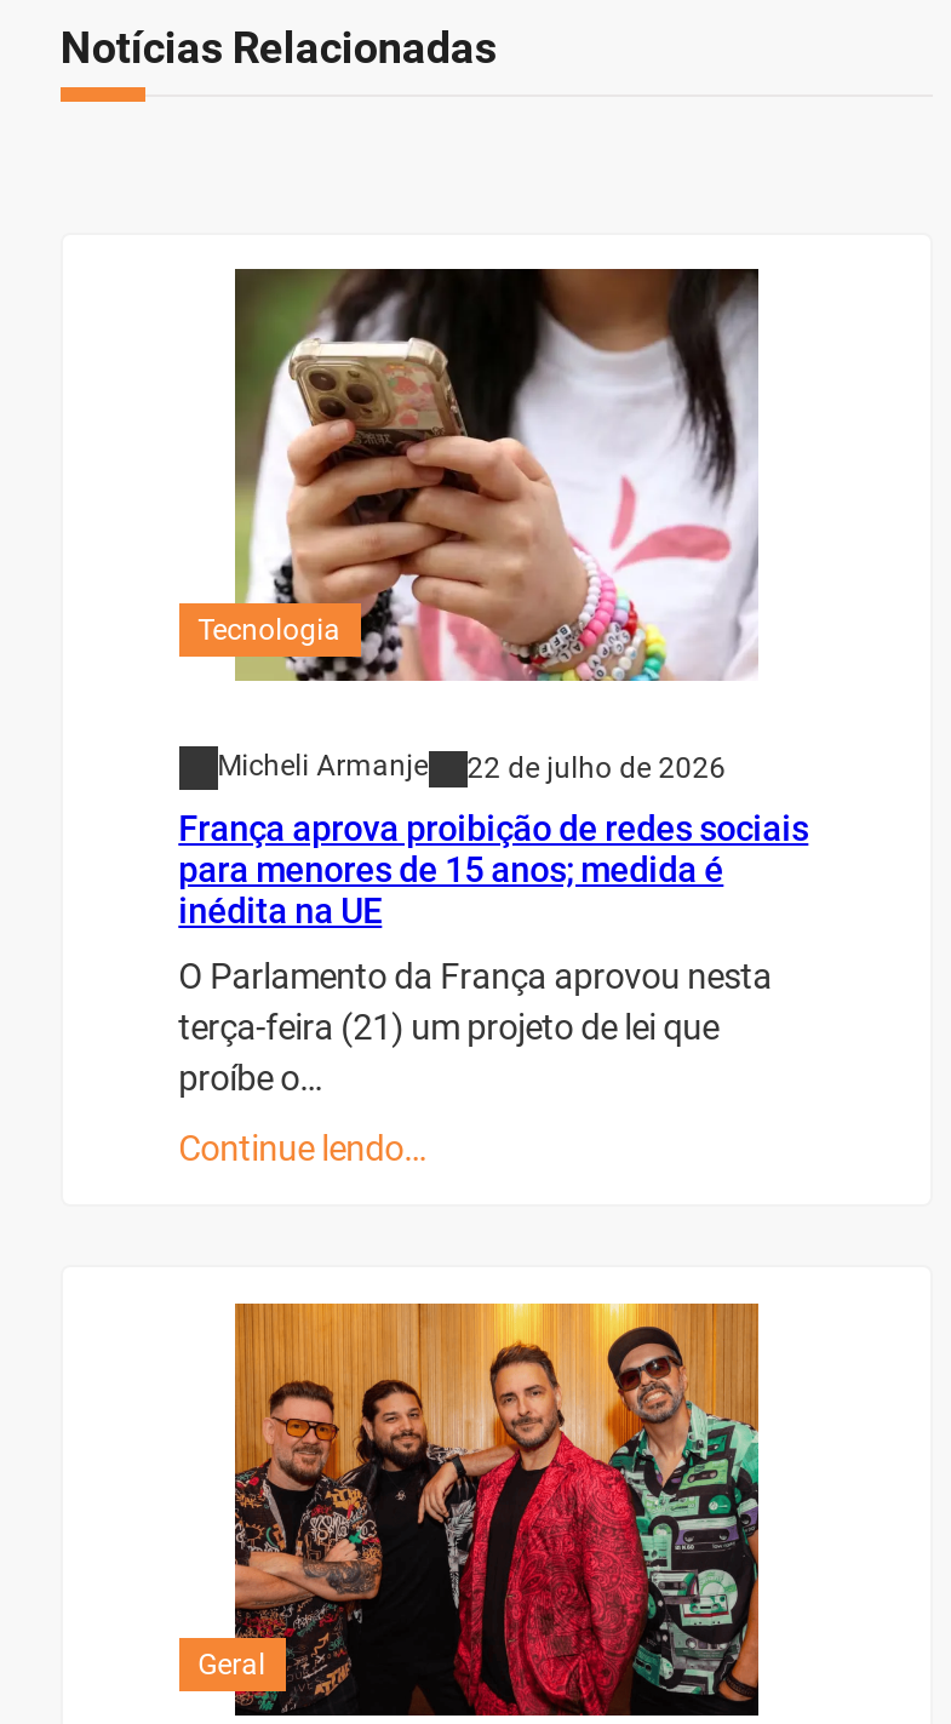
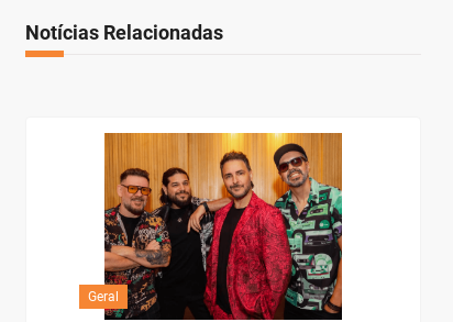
- [image]
- Tecnologia

- Micheli Armanje
- 22 de julho de 2026
- França aprova proibição de redes sociais
- para menores de 15 anos; medida é
- inédita na UE
- O Parlamento da França aprovou nesta
- terça-feira (21) um projeto de lei que
- proíbe o…
- Continue lendo…
